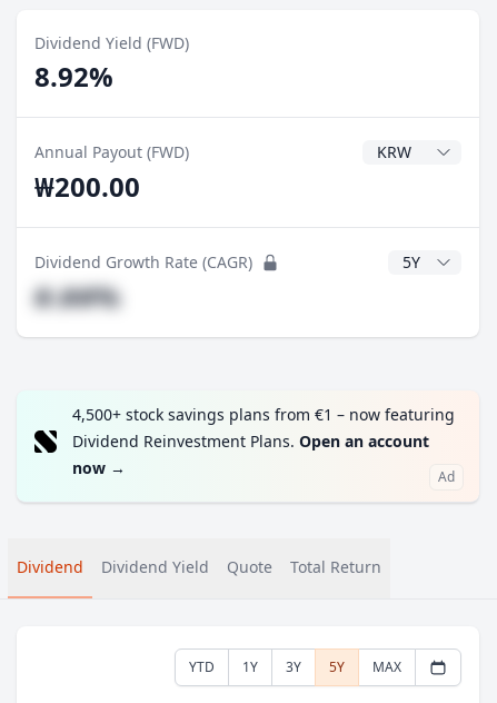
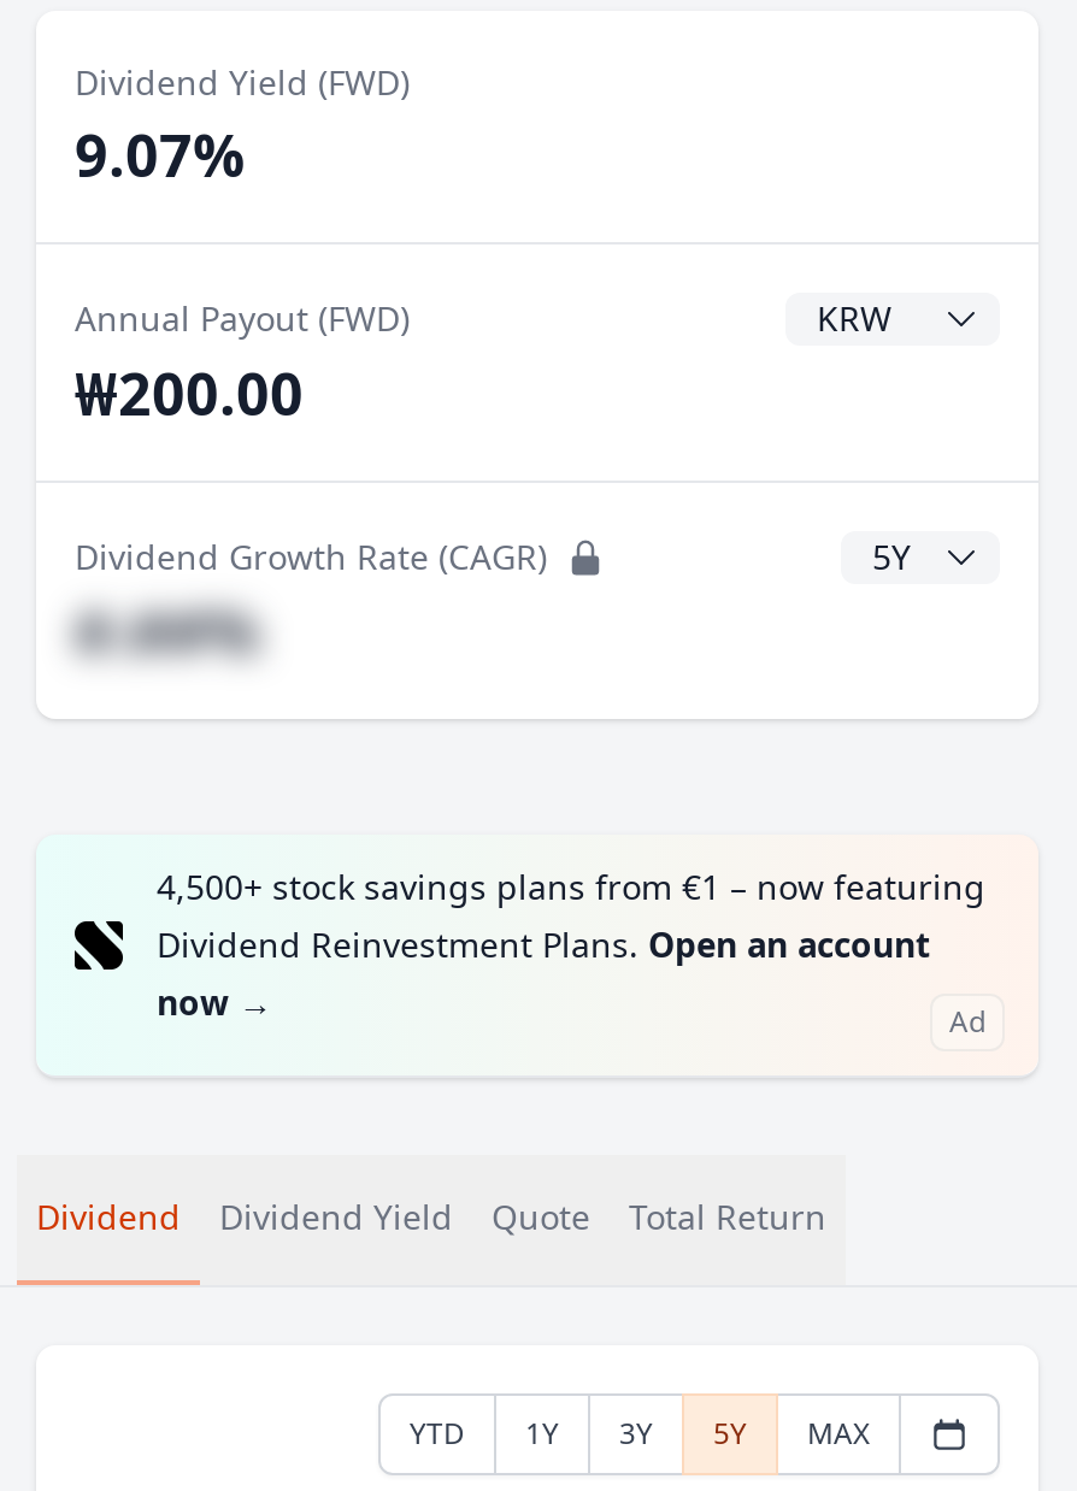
- 8.92%
+ 9.07%
